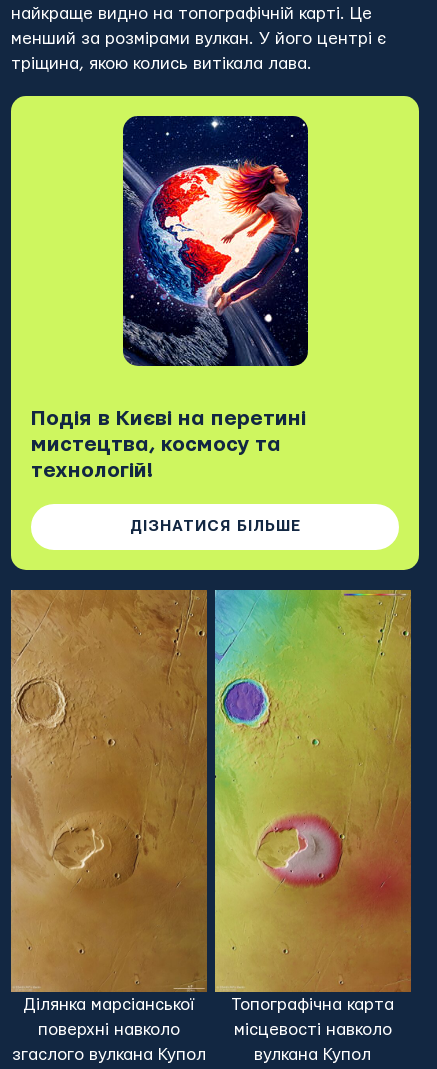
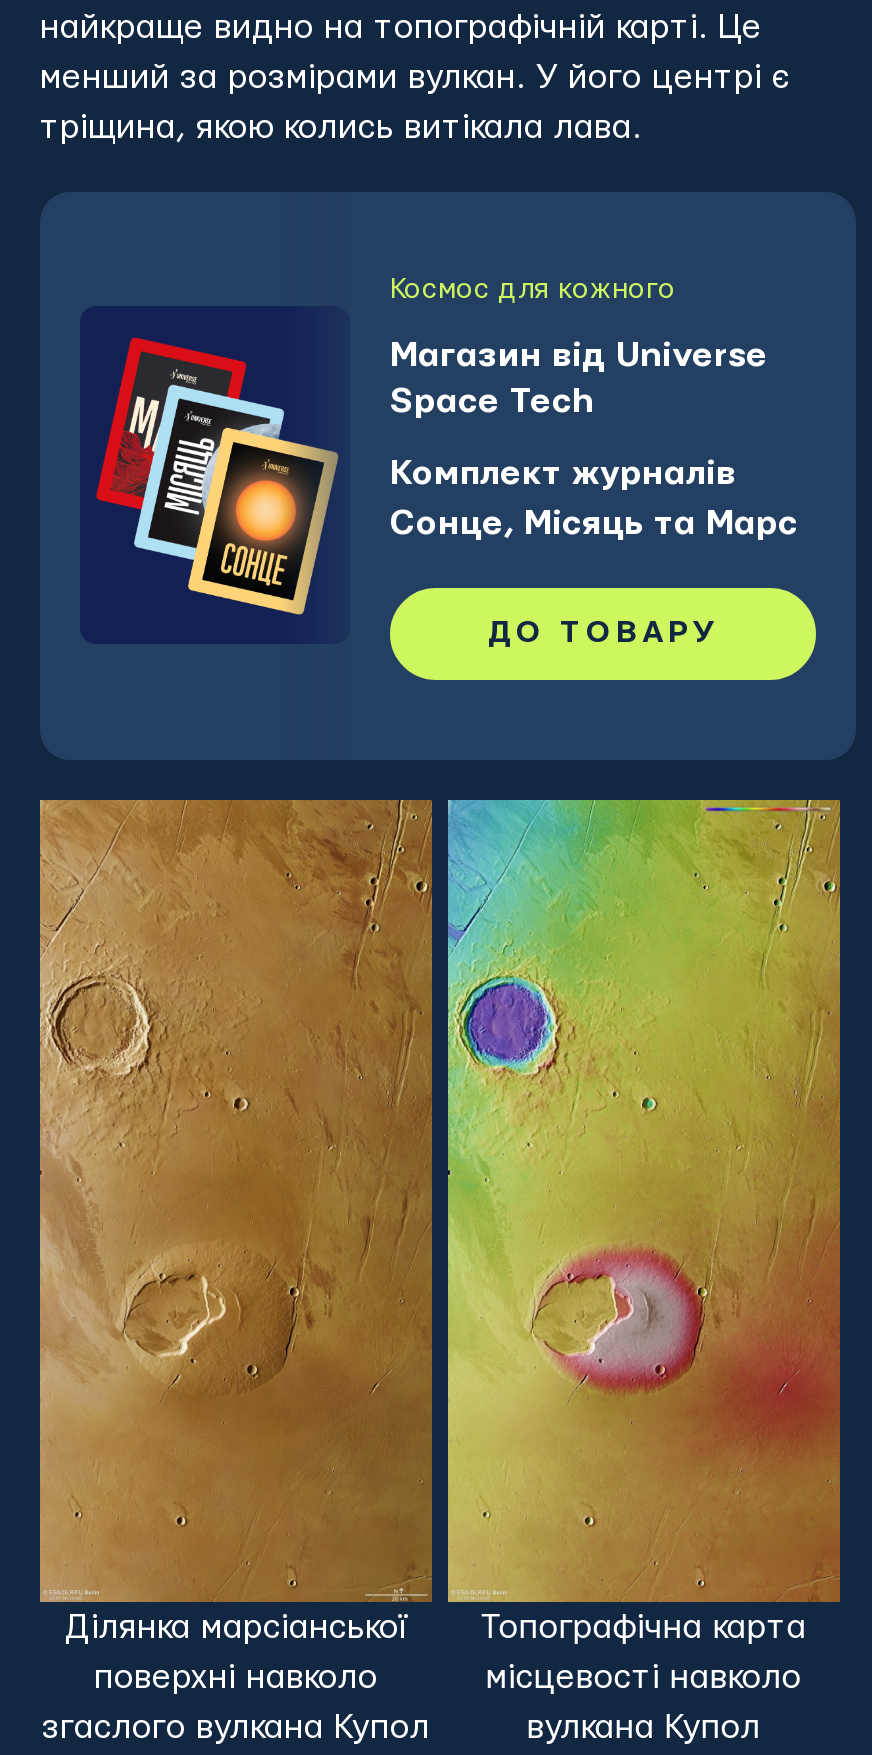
- [image]
- Подія в Києві на перетині
- мистецтва, космосу та
- технологій!
- ДІЗНАТИСЯ БІЛЬШЕ
+ [image]
+ Космос для кожного
+ Магазин від Universe
+ Space Tech
+ Комплект журналів
+ Сонце, Місяць та Марс
+ ДО ТОВАРУ
